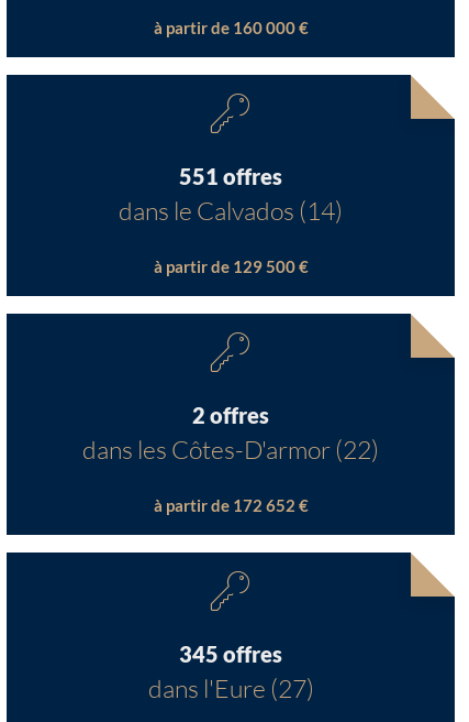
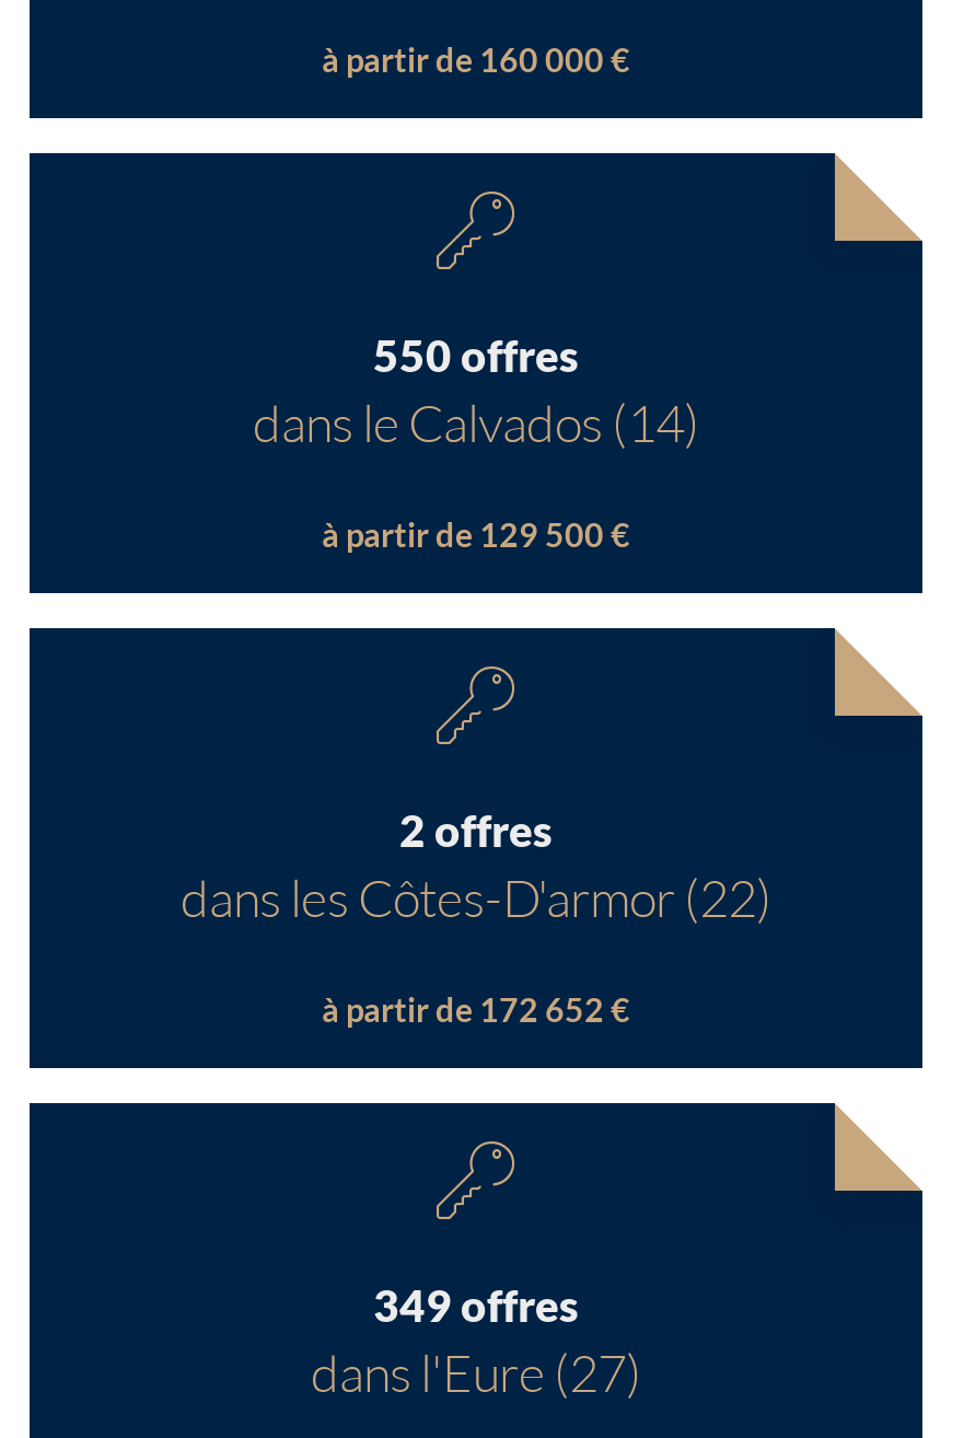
- 551 offres
+ 550 offres

- 345 offres
+ 349 offres
